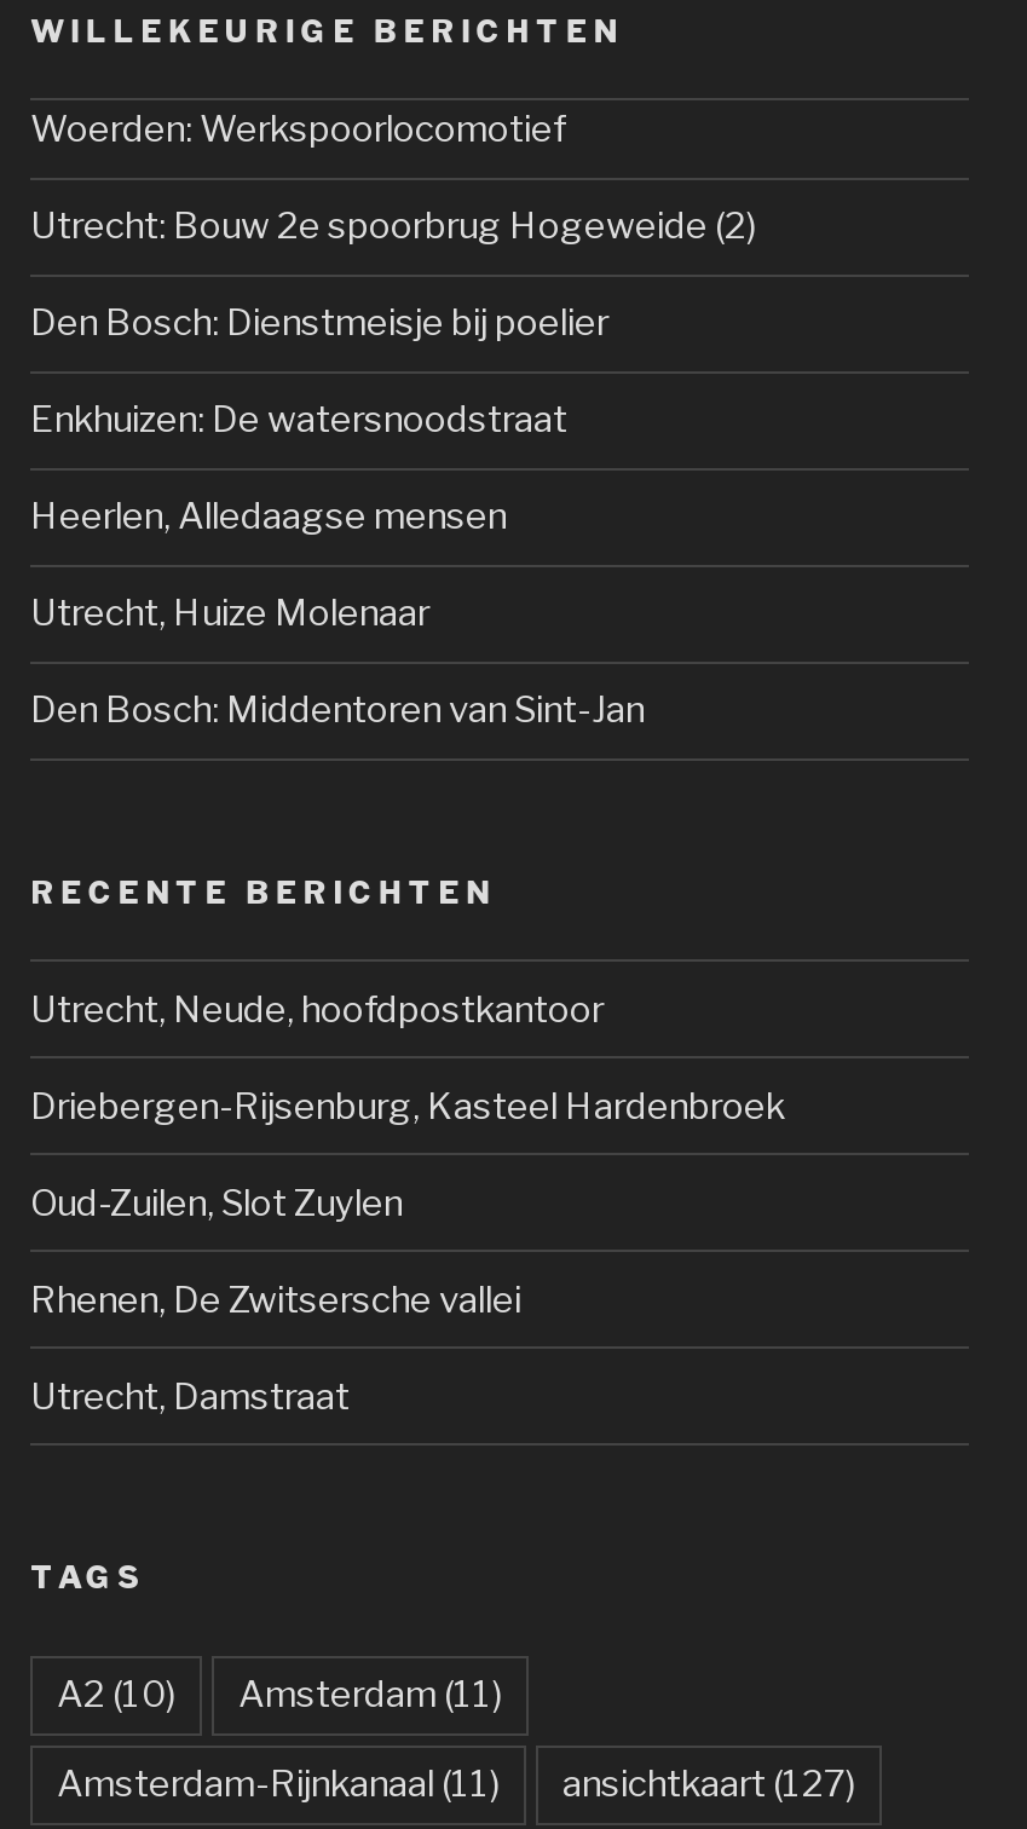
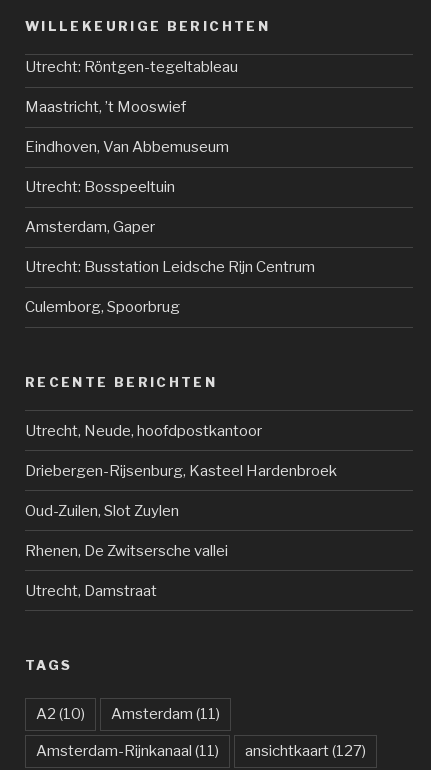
- Woerden: Werkspoorlocomotief
+ Utrecht: Röntgen-tegeltableau

- Utrecht: Bouw 2e spoorbrug Hogeweide (2)
+ Maastricht, ’t Mooswief

- Den Bosch: Dienstmeisje bij poelier
+ Eindhoven, Van Abbemuseum

- Enkhuizen: De watersnoodstraat
+ Utrecht: Bosspeeltuin

- Heerlen, Alledaagse mensen
+ Amsterdam, Gaper

- Utrecht, Huize Molenaar
+ Utrecht: Busstation Leidsche Rijn Centrum

- Den Bosch: Middentoren van Sint-Jan
+ Culemborg, Spoorbrug
